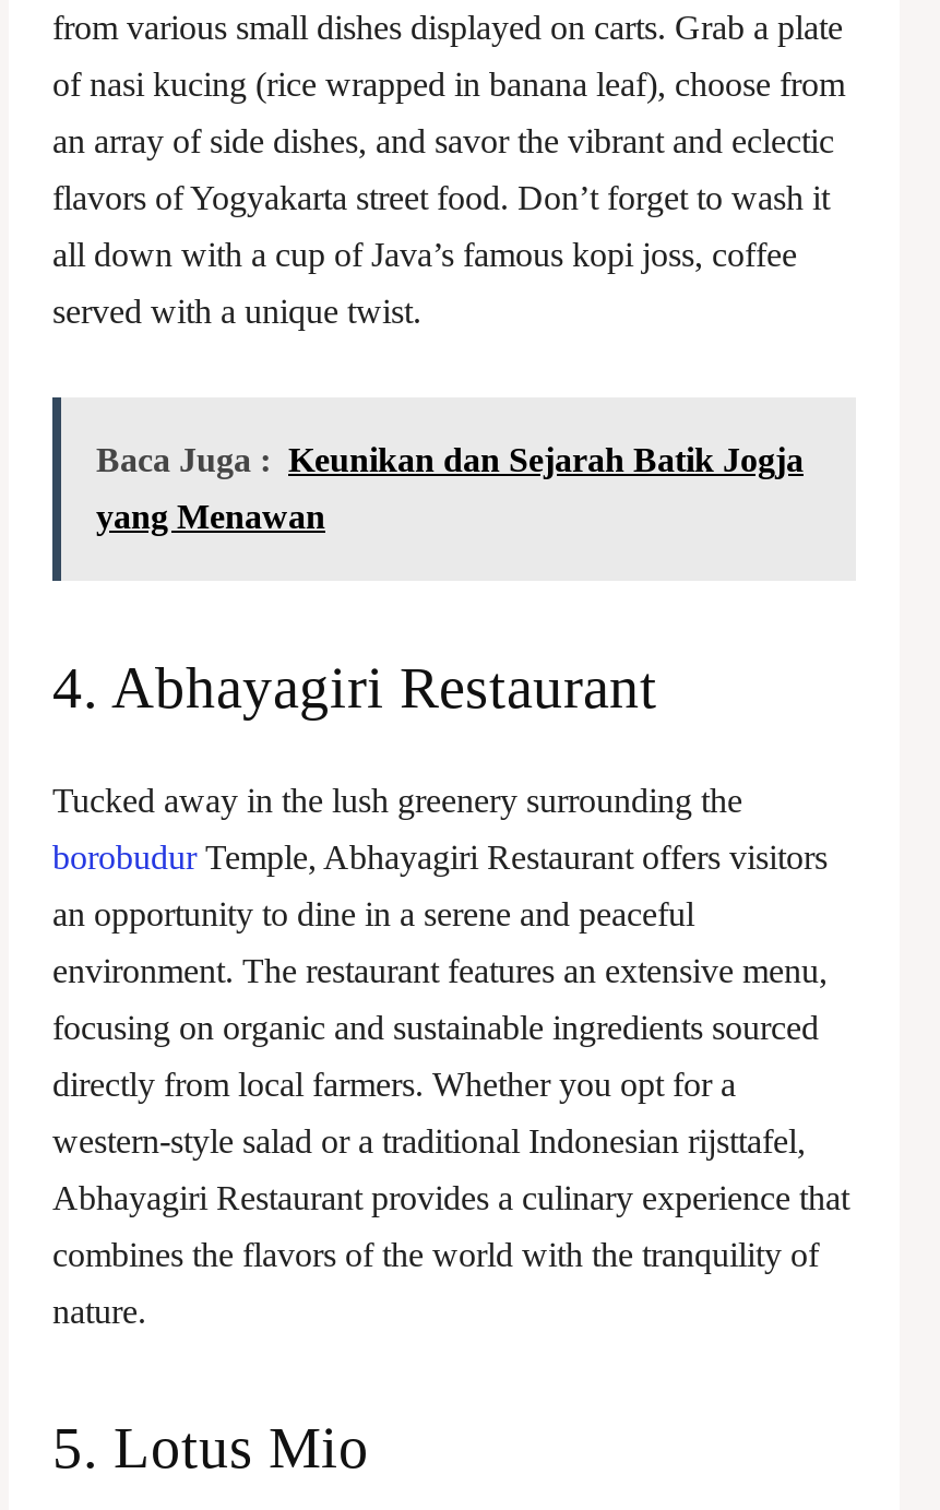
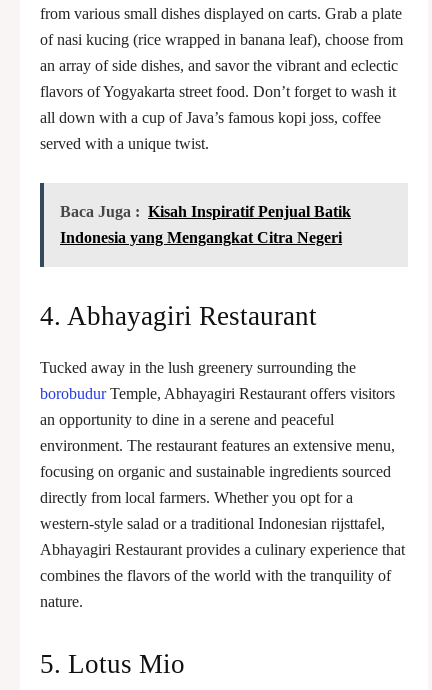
- Baca Juga : Keunikan dan Sejarah Batik Jogja
+ Baca Juga : Kisah Inspiratif Penjual Batik

- yang Menawan
+ Indonesia yang Mengangkat Citra Negeri
